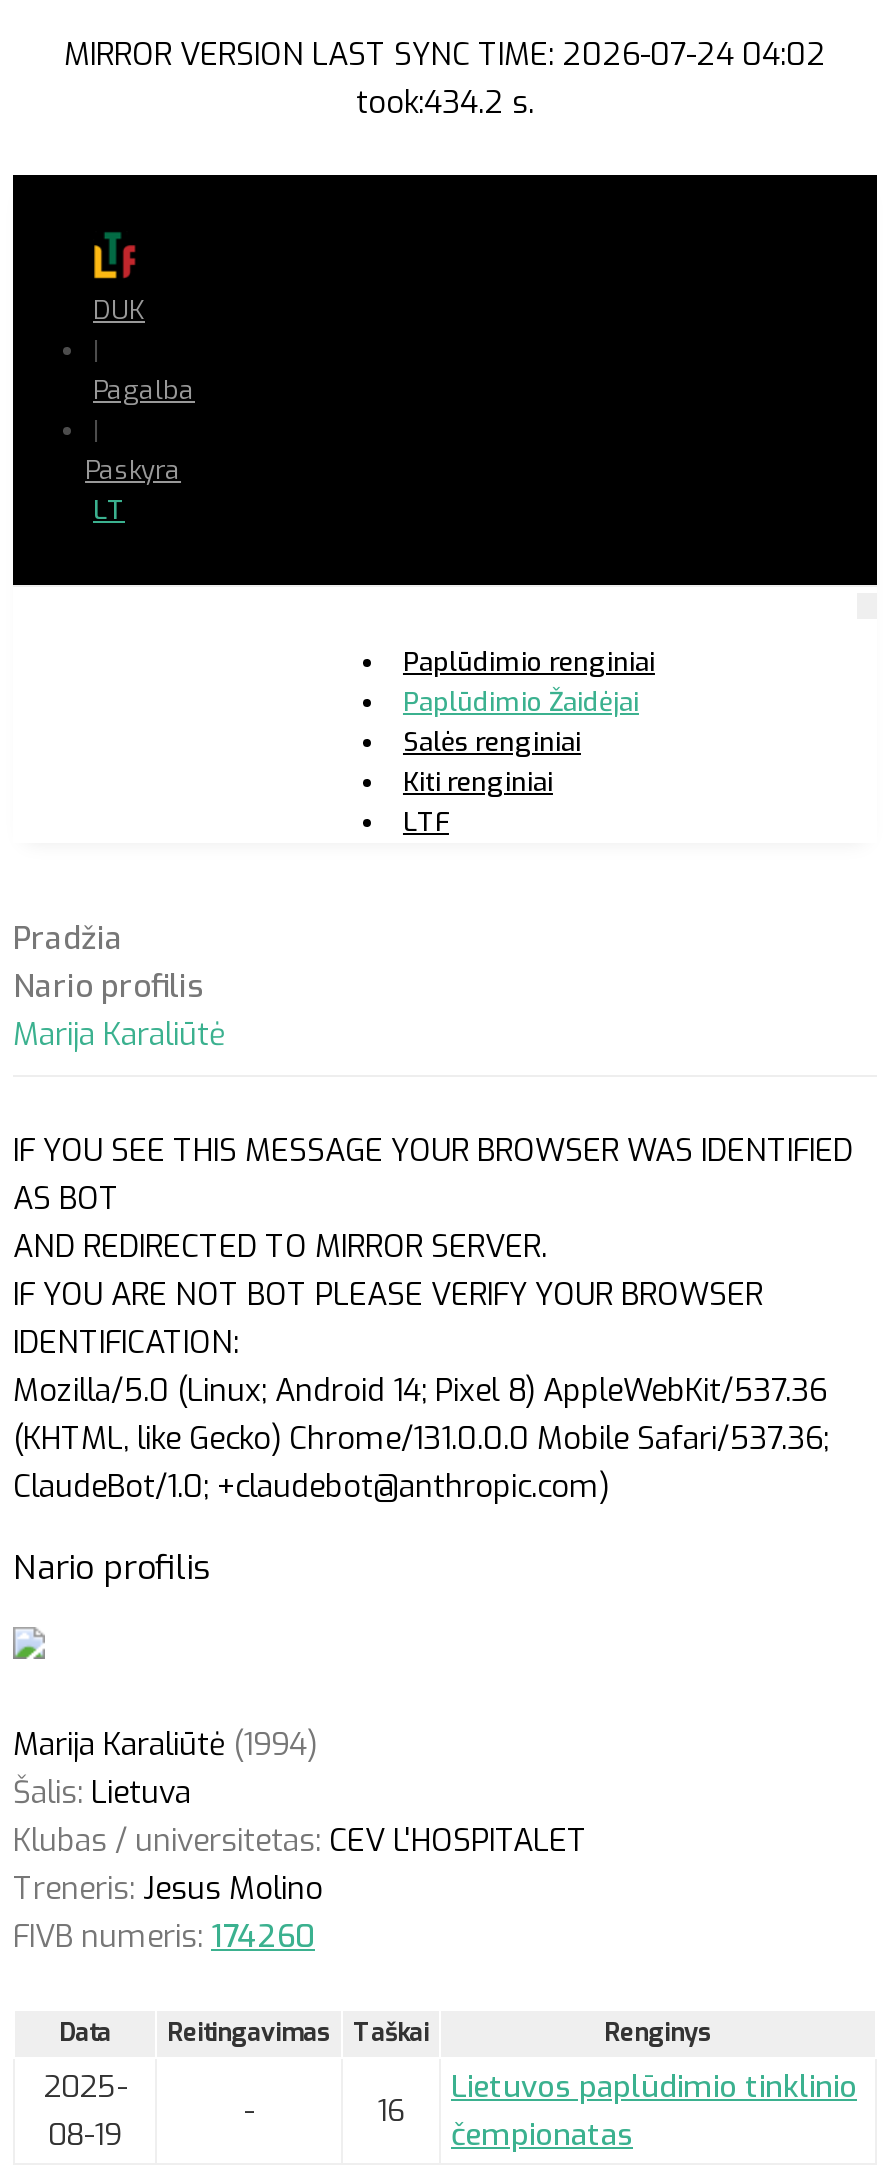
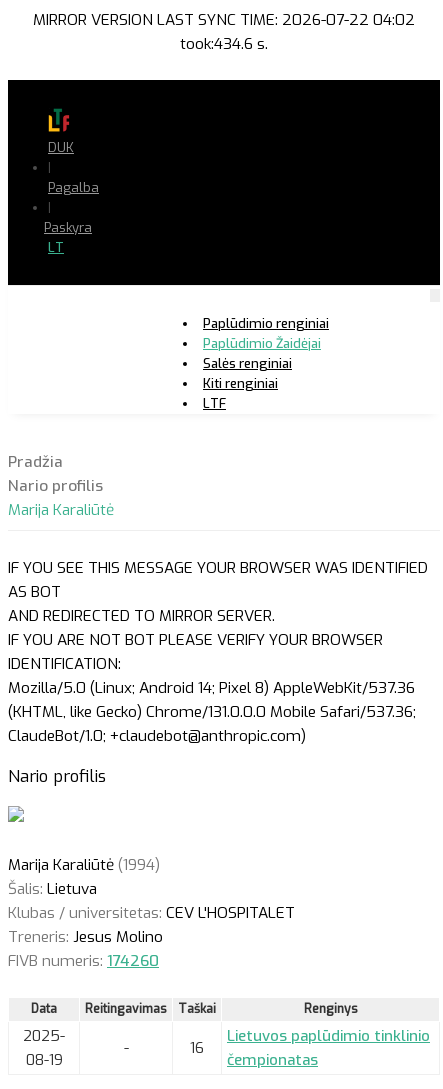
- MIRROR VERSION LAST SYNC TIME: 2026-07-24 04:02
+ MIRROR VERSION LAST SYNC TIME: 2026-07-22 04:02

- took:434.2 s.
+ took:434.6 s.
